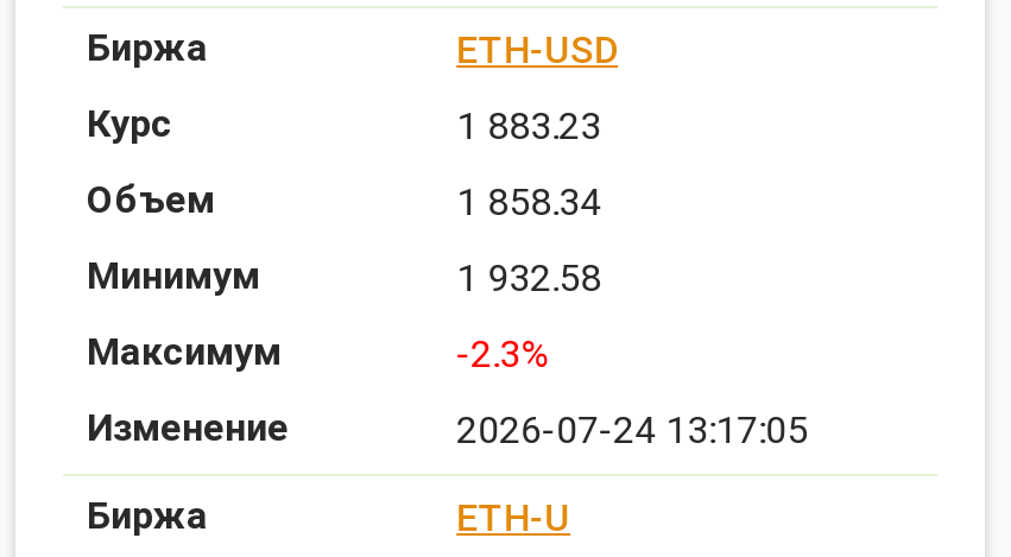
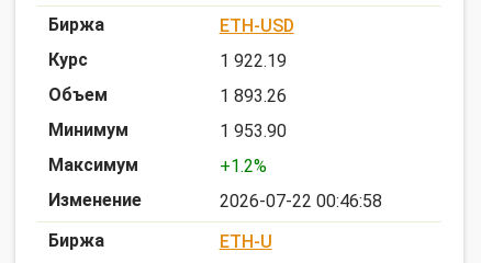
- 1 883.23
+ 1 922.19

- 1 858.34
+ 1 893.26

- 1 932.58
+ 1 953.90

- -2.3%
+ +1.2%

- 2026-07-24 13:17:05
+ 2026-07-22 00:46:58
